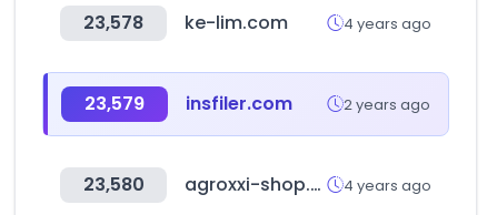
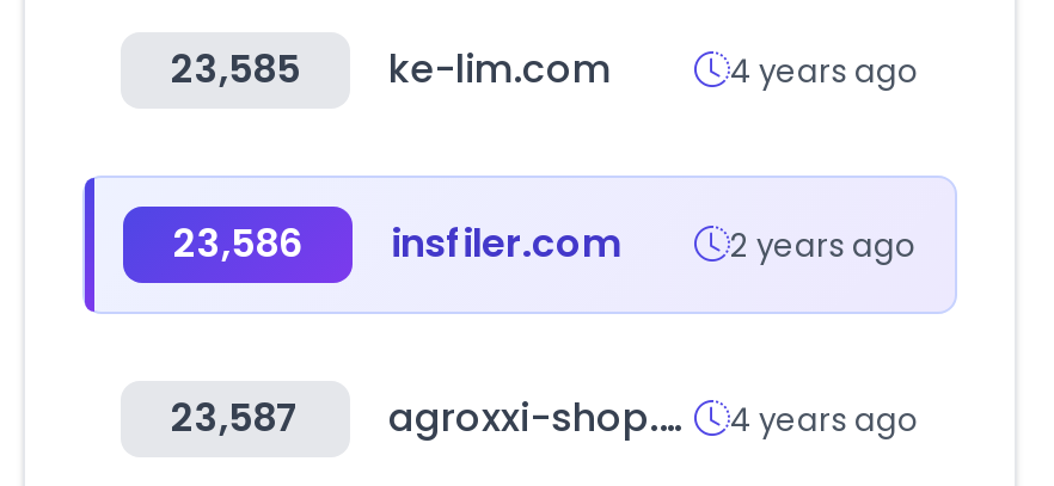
- 23,578 ke-lim.com
+ 23,585 ke-lim.com

- 23,579 insfiler.com
+ 23,586 insfiler.com

- 23,580
+ 23,587
